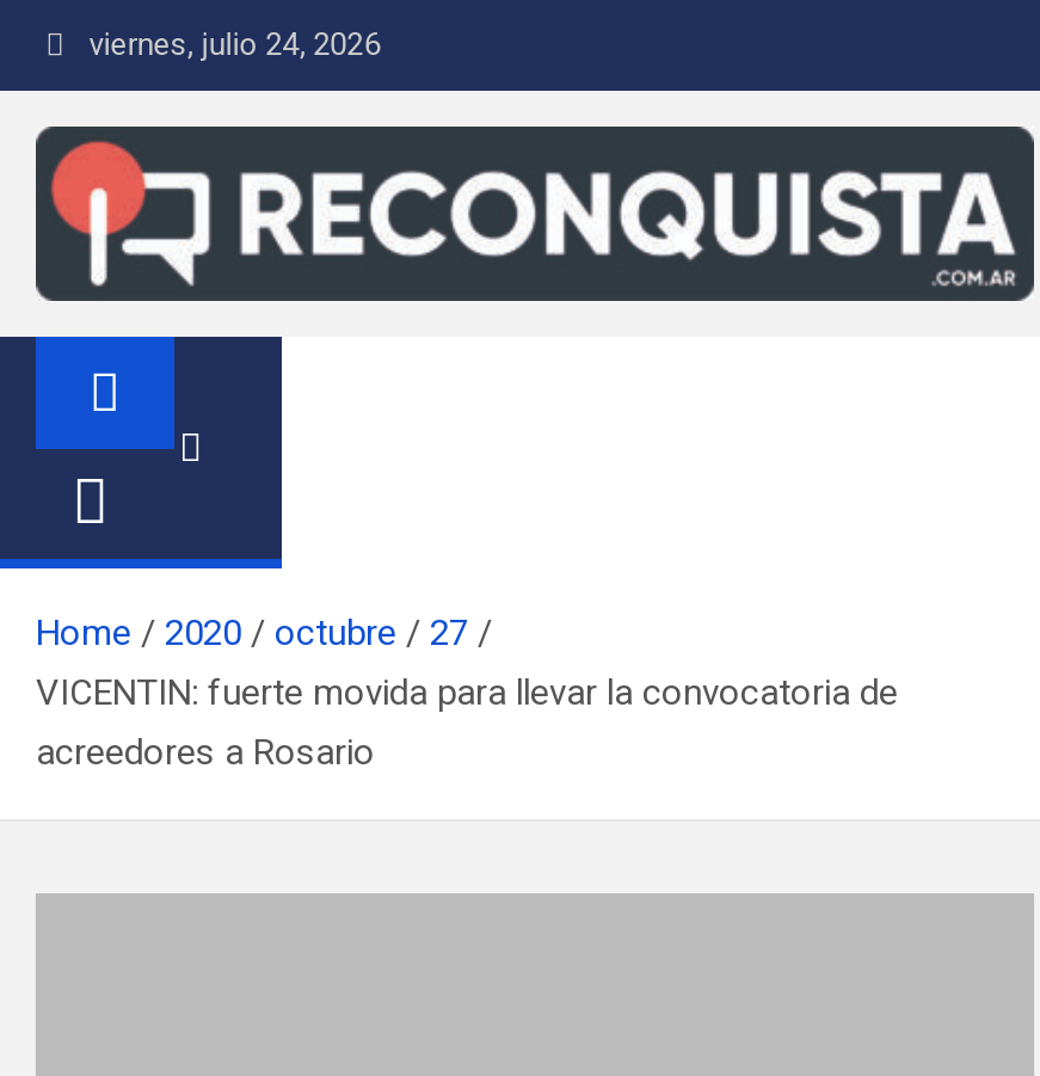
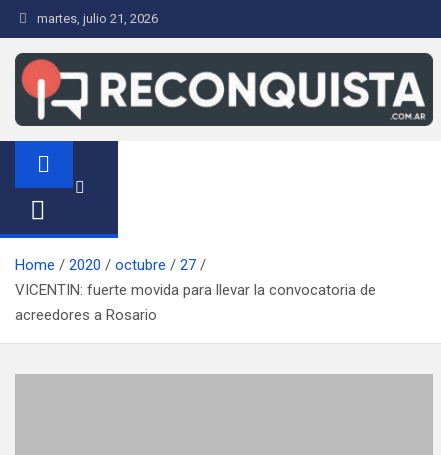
- viernes, julio 24, 2026
+ martes, julio 21, 2026
